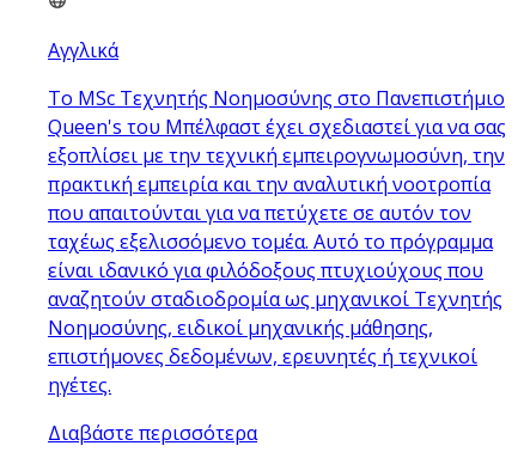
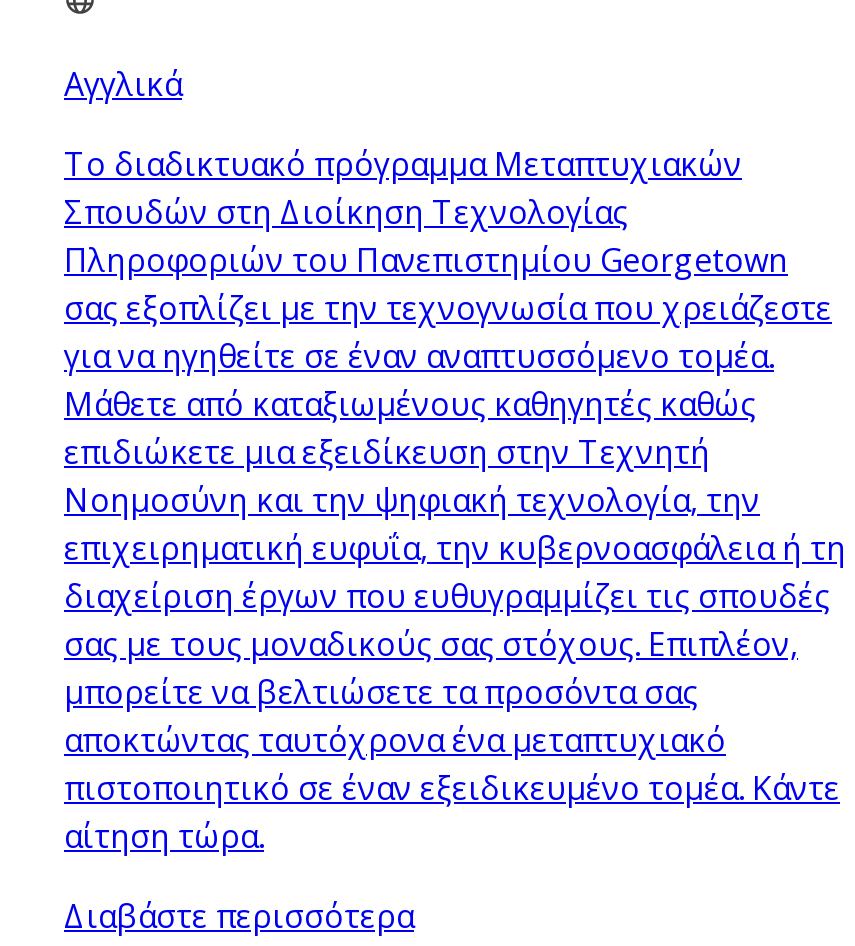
- Το MSc Τεχνητής Νοημοσύνης στο Πανεπιστήμιο
- Queen's του Μπέλφαστ έχει σχεδιαστεί για να σας
- εξοπλίσει με την τεχνική εμπειρογνωμοσύνη, την
- πρακτική εμπειρία και την αναλυτική νοοτροπία
- που απαιτούνται για να πετύχετε σε αυτόν τον
- ταχέως εξελισσόμενο τομέα. Αυτό το πρόγραμμα
- είναι ιδανικό για φιλόδοξους πτυχιούχους που
- αναζητούν σταδιοδρομία ως μηχανικοί Τεχνητής
- Νοημοσύνης, ειδικοί μηχανικής μάθησης,
- επιστήμονες δεδομένων, ερευνητές ή τεχνικοί
- ηγέτες.
+ Το διαδικτυακό πρόγραμμα Μεταπτυχιακών
+ Σπουδών στη Διοίκηση Τεχνολογίας
+ Πληροφοριών του Πανεπιστημίου Georgetown
+ σας εξοπλίζει με την τεχνογνωσία που χρειάζεστε
+ για να ηγηθείτε σε έναν αναπτυσσόμενο τομέα.
+ Μάθετε από καταξιωμένους καθηγητές καθώς
+ επιδιώκετε μια εξειδίκευση στην Τεχνητή
+ Νοημοσύνη και την ψηφιακή τεχνολογία, την
+ επιχειρηματική ευφυΐα, την κυβερνοασφάλεια ή τη
+ διαχείριση έργων που ευθυγραμμίζει τις σπουδές
+ σας με τους μοναδικούς σας στόχους. Επιπλέον,
+ μπορείτε να βελτιώσετε τα προσόντα σας
+ αποκτώντας ταυτόχρονα ένα μεταπτυχιακό
+ πιστοποιητικό σε έναν εξειδικευμένο τομέα. Κάντε
+ αίτηση τώρα.
